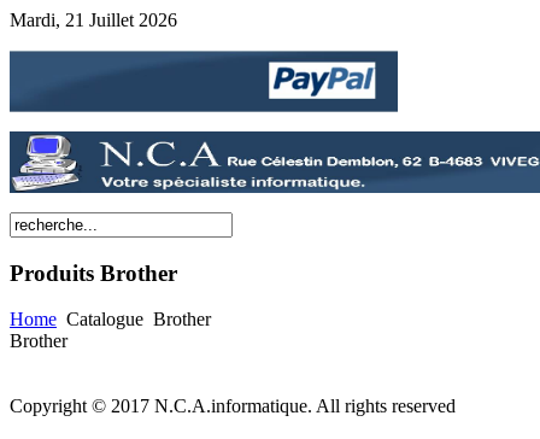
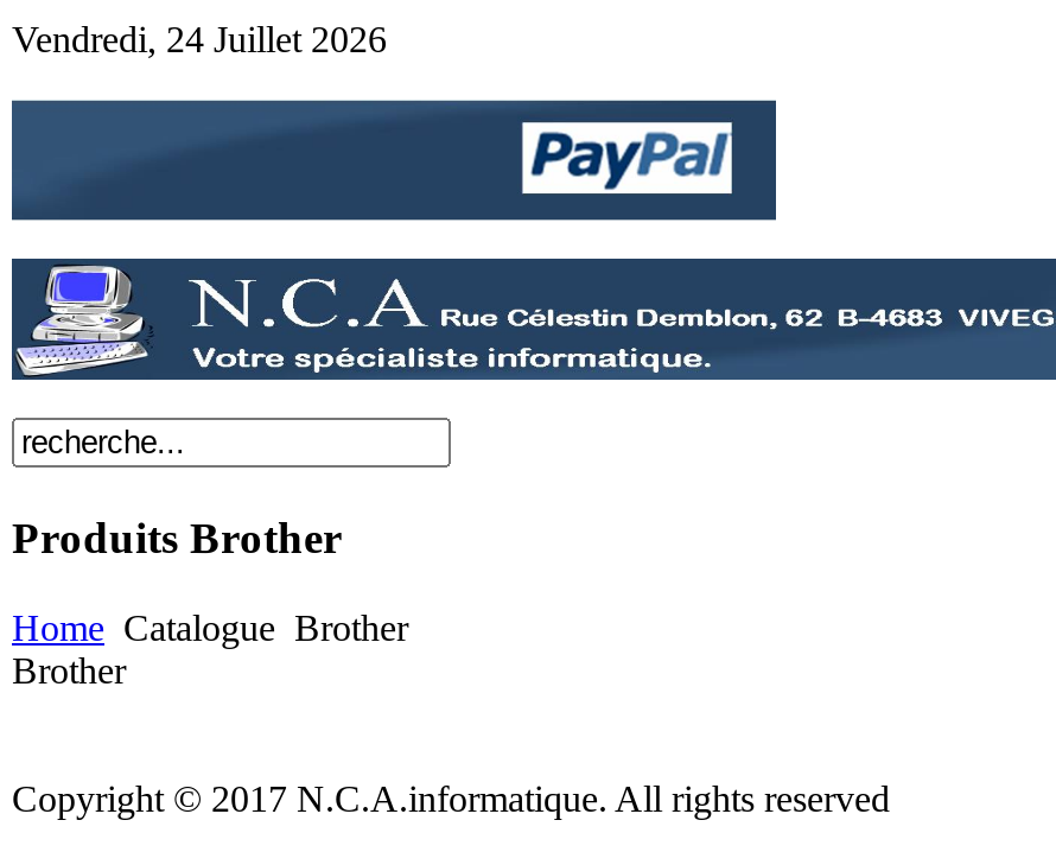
- Mardi, 21 Juillet 2026
+ Vendredi, 24 Juillet 2026
